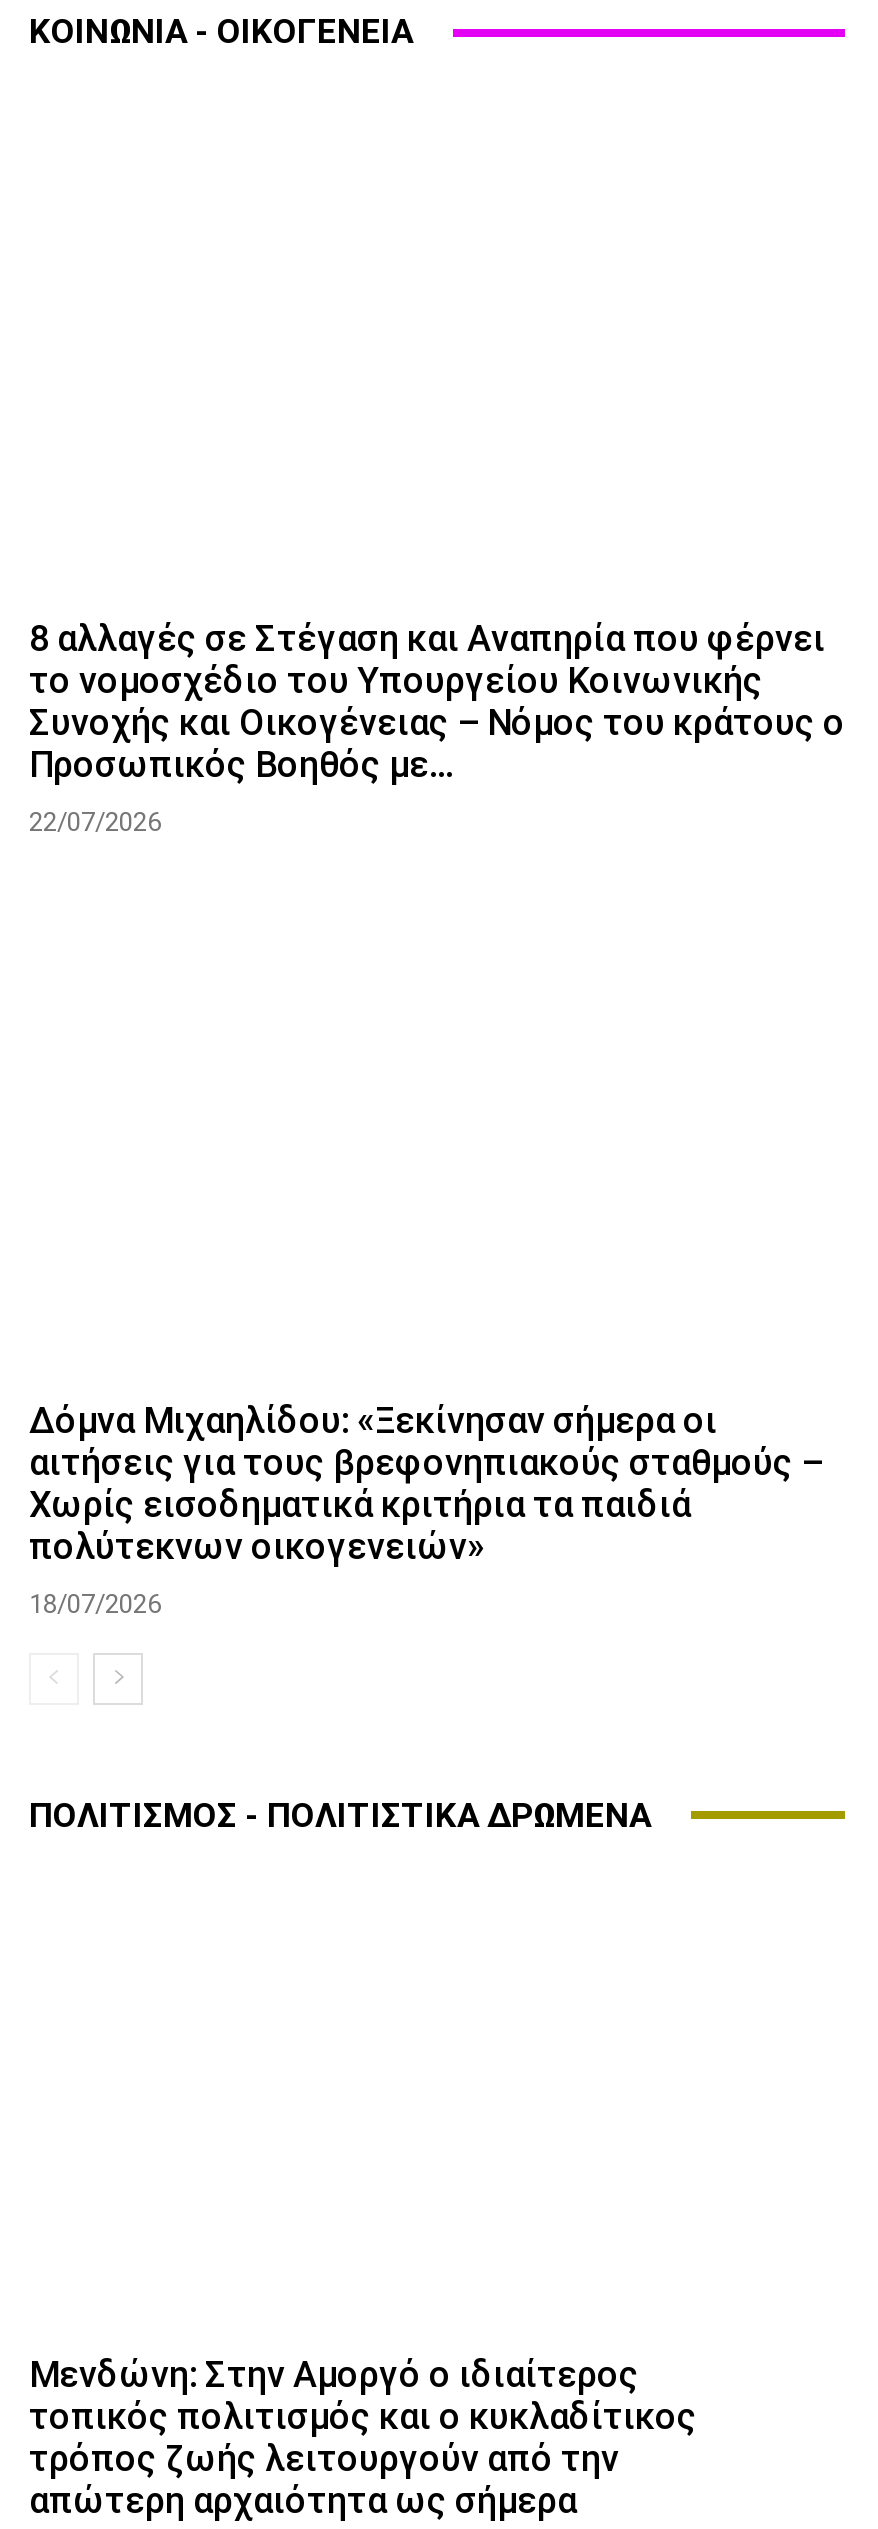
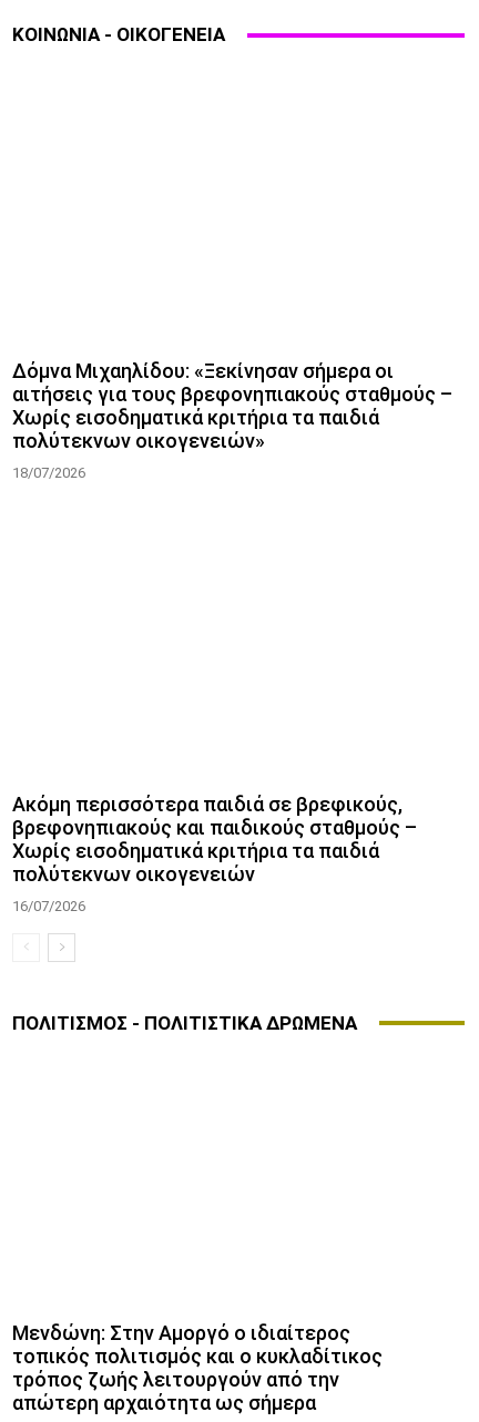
- 8 αλλαγές σε Στέγαση και Αναπηρία που φέρνει
- το νομοσχέδιο του Υπουργείου Κοινωνικής
- Συνοχής και Οικογένειας – Νόμος του κράτους ο
- Προσωπικός Βοηθός με...
- 22/07/2026

moved up: Δόμνα Μιχαηλίδου: «Ξεκίνησαν σήμερα οι | αιτήσεις για τους βρεφονηπιακούς σταθμούς – | Χωρίς εισοδηματικά κριτήρια τα παιδιά | πολύτεκνων οικογενειών» | 18/07/2026

+ Ακόμη περισσότερα παιδιά σε βρεφικούς,
+ βρεφονηπιακούς και παιδικούς σταθμούς –
+ Χωρίς εισοδηματικά κριτήρια τα παιδιά
+ πολύτεκνων οικογενειών
+ 16/07/2026
